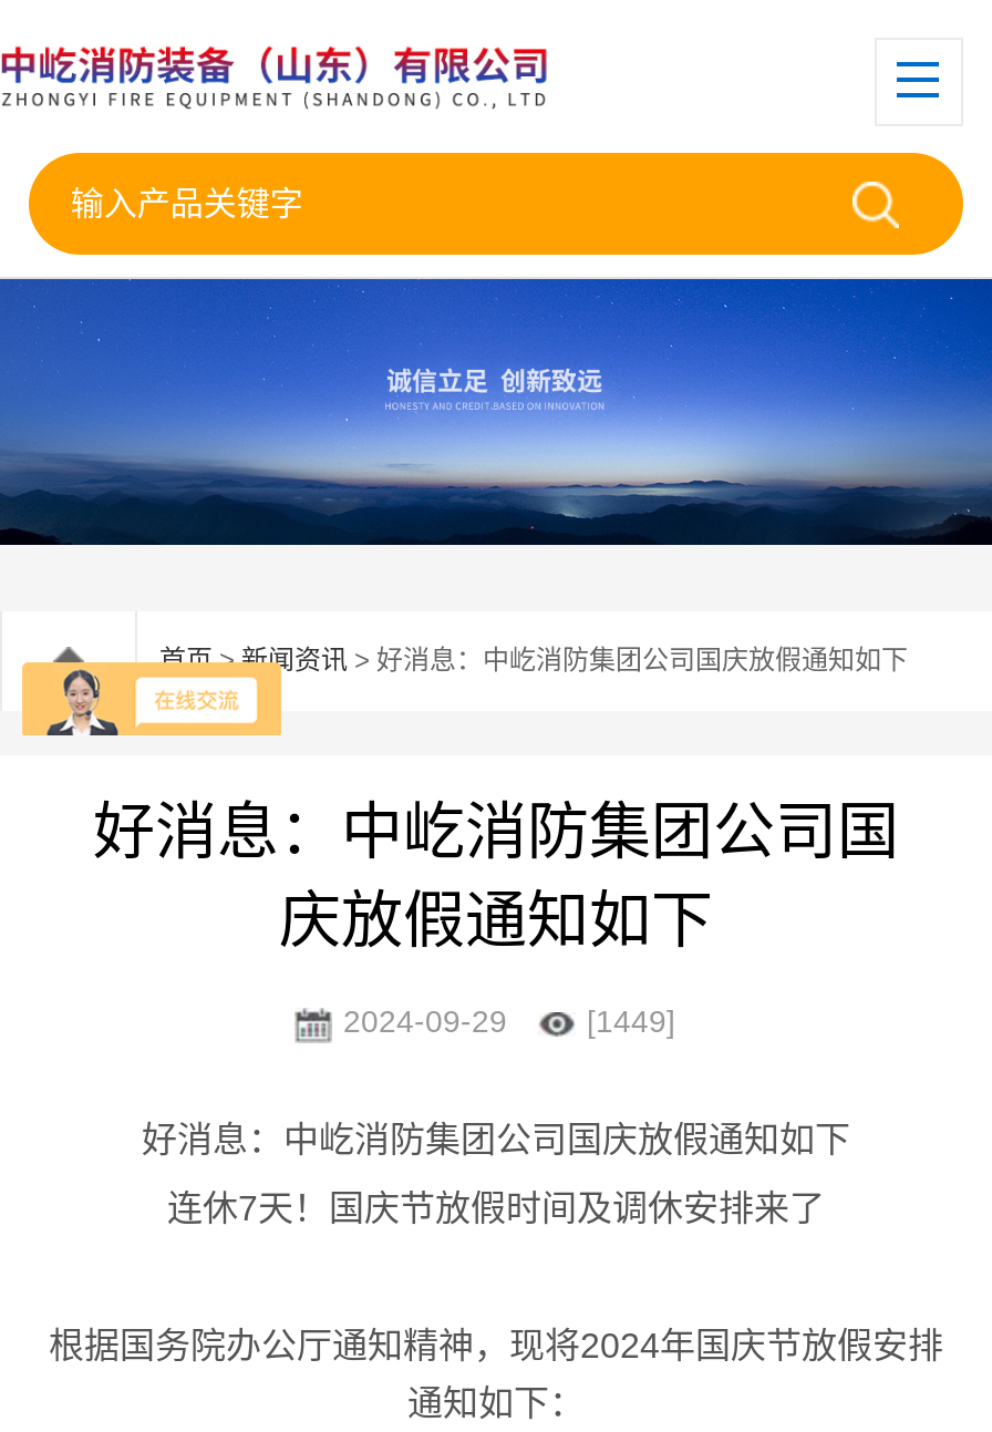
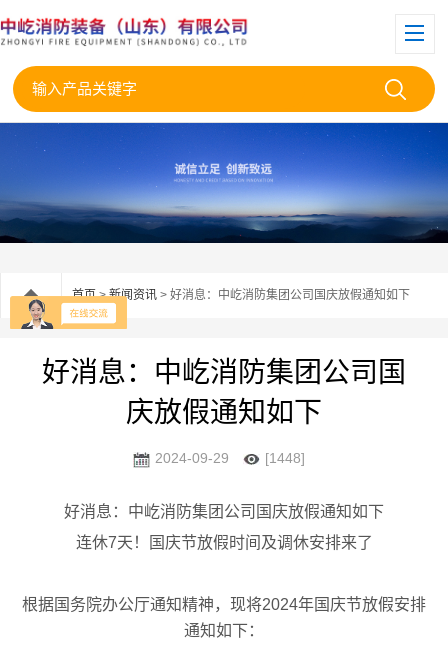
- [1449]
+ [1448]
